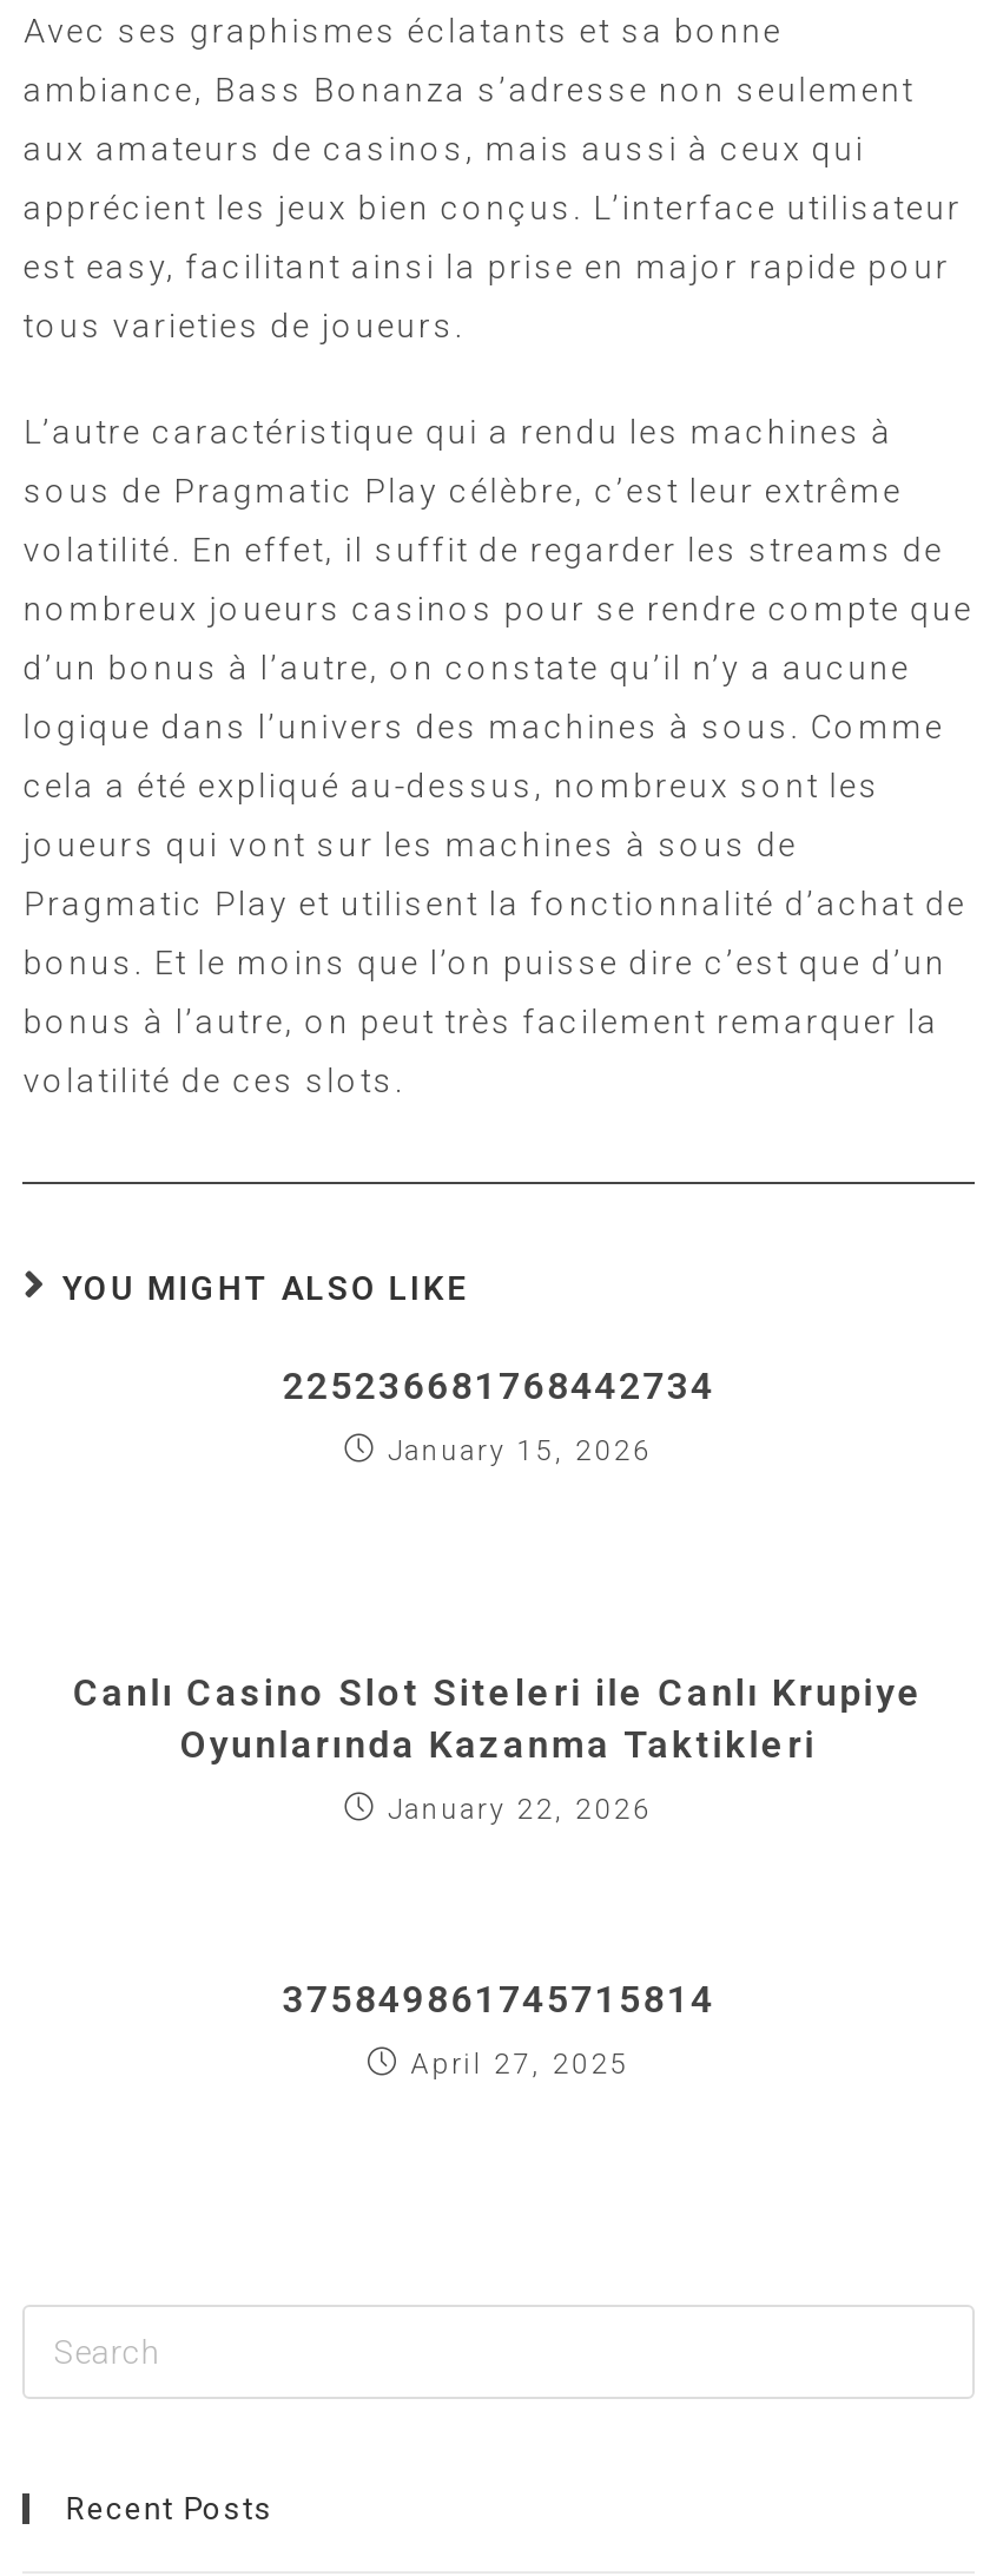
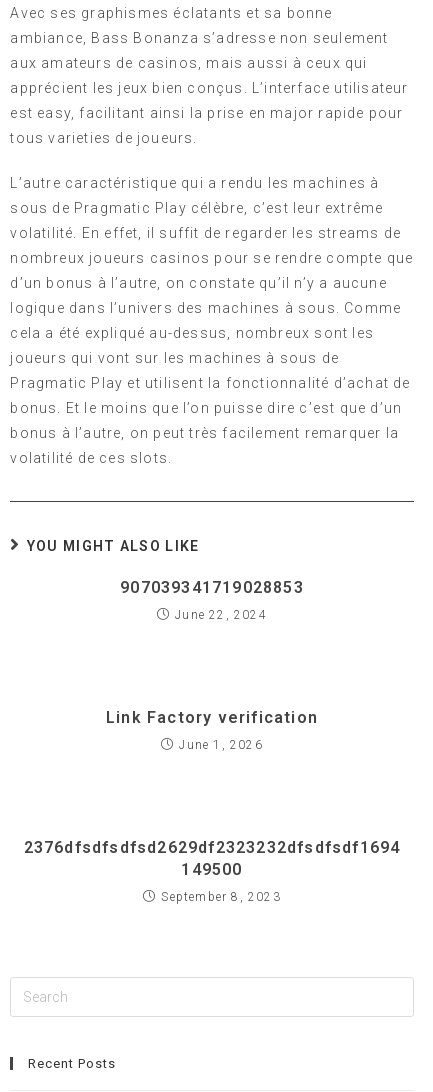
- 225236681768442734
+ 907039341719028853

- January 15, 2026
+ June 22, 2024

- Canlı Casino Slot Siteleri ile Canlı Krupiye
- Oyunlarında Kazanma Taktikleri
+ Link Factory verification

- January 22, 2026
+ June 1, 2026

- 375849861745715814
+ 2376dfsdfsdfsd2629df2323232dfsdfsdf1694
+ 149500

- April 27, 2025
+ September 8, 2023
